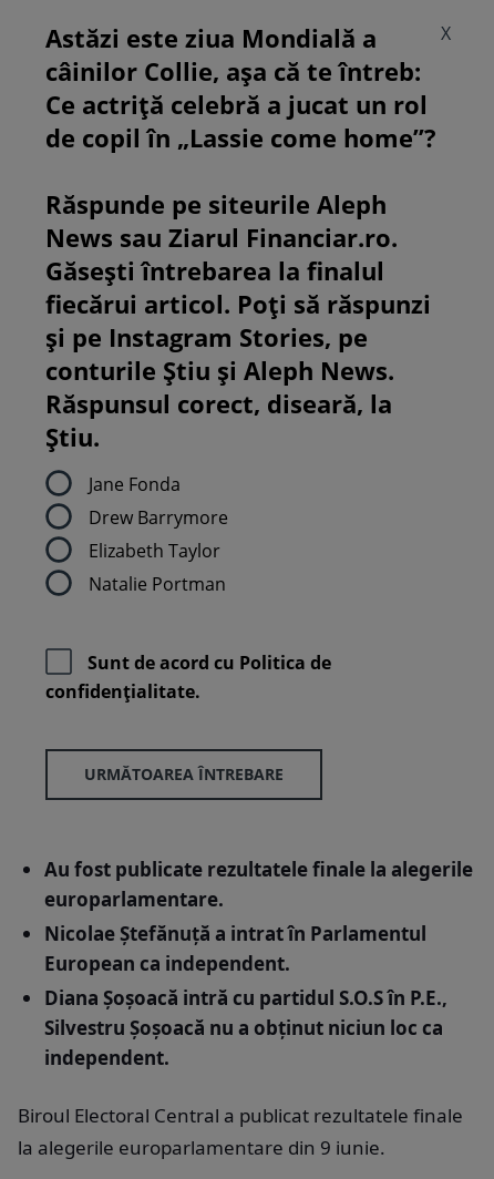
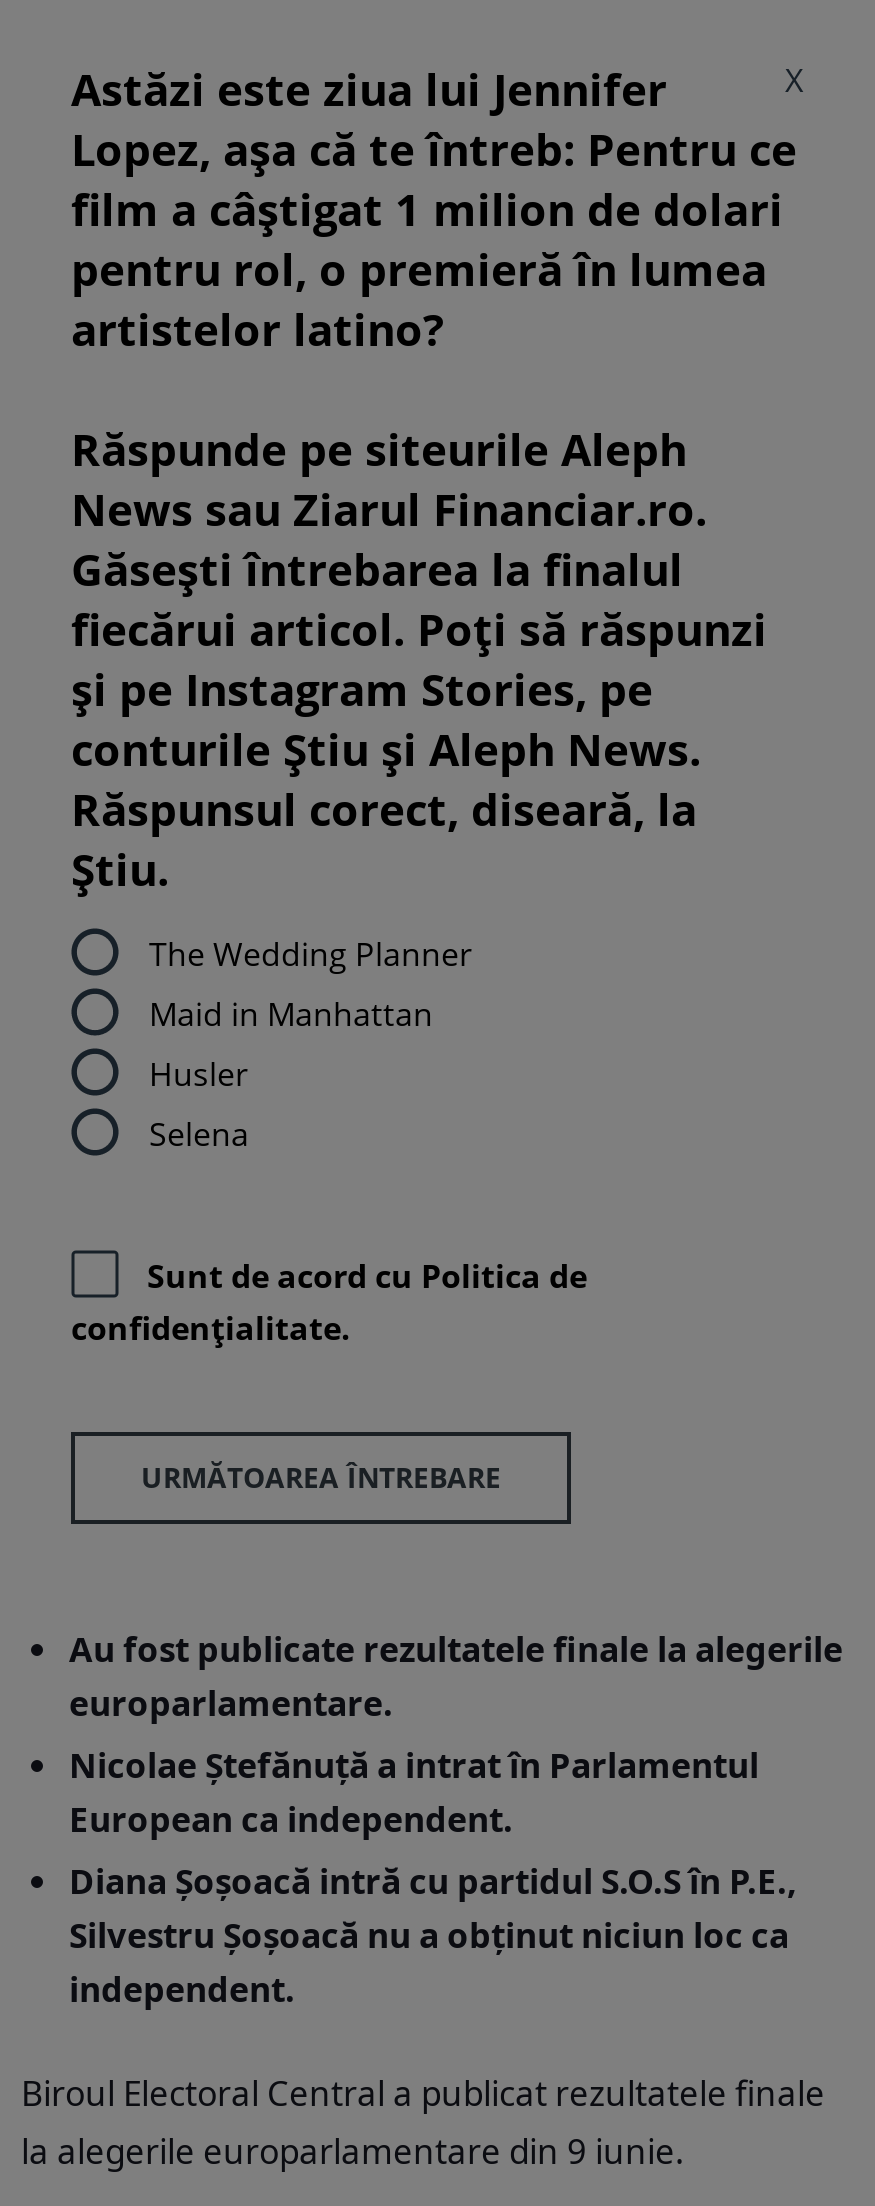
- Astăzi este ziua Mondială a
- câinilor Collie, așa că te întreb:
- Ce actriță celebră a jucat un rol
- de copil în „Lassie come home”?
+ Astăzi este ziua lui Jennifer
+ Lopez, așa că te întreb: Pentru ce
+ film a câștigat 1 milion de dolari
+ pentru rol, o premieră în lumea
+ artistelor latino?

- Jane Fonda
- Drew Barrymore
- Elizabeth Taylor
- Natalie Portman
+ The Wedding Planner
+ Maid in Manhattan
+ Husler
+ Selena
